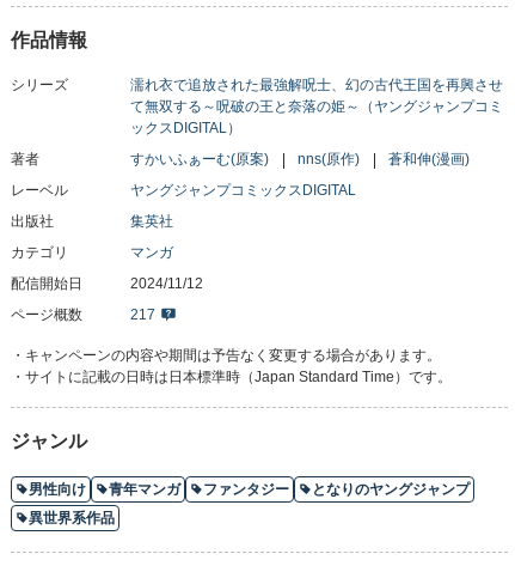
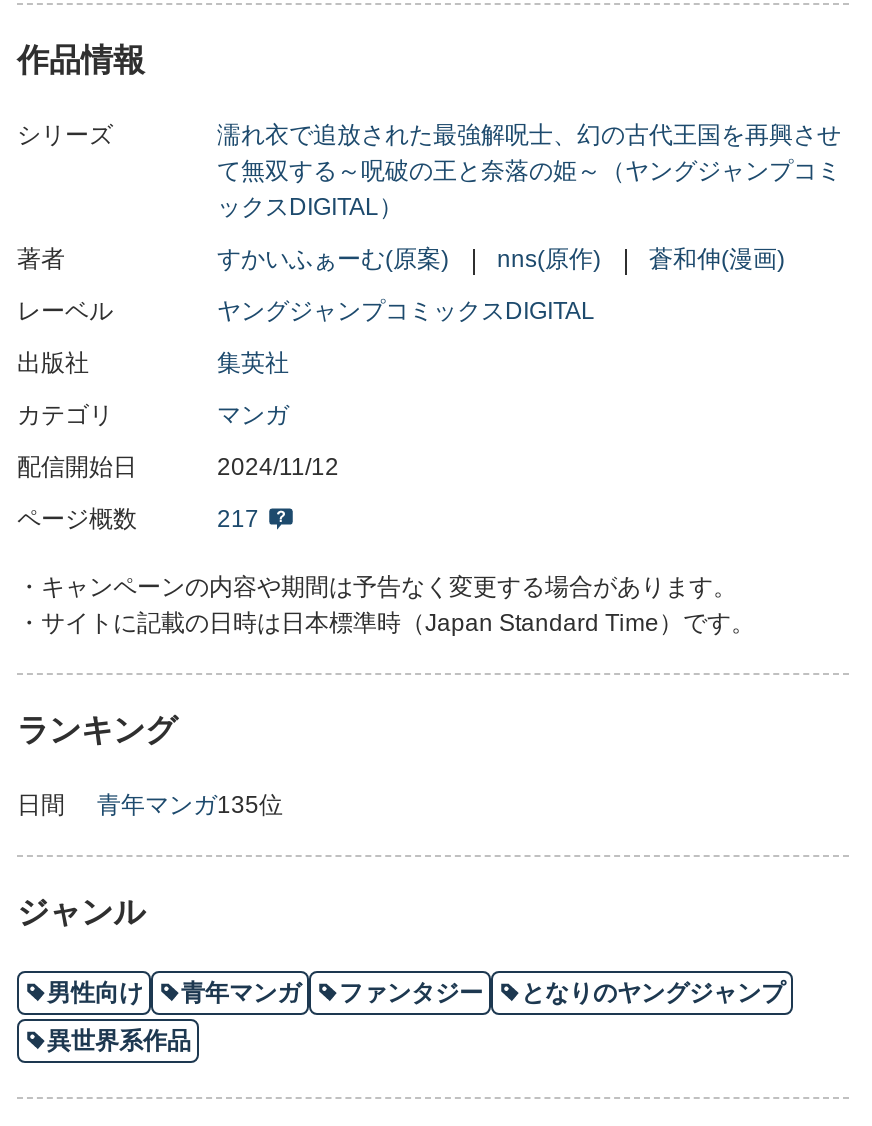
+ ランキング
+ 日間
+ 青年マンガ135位
